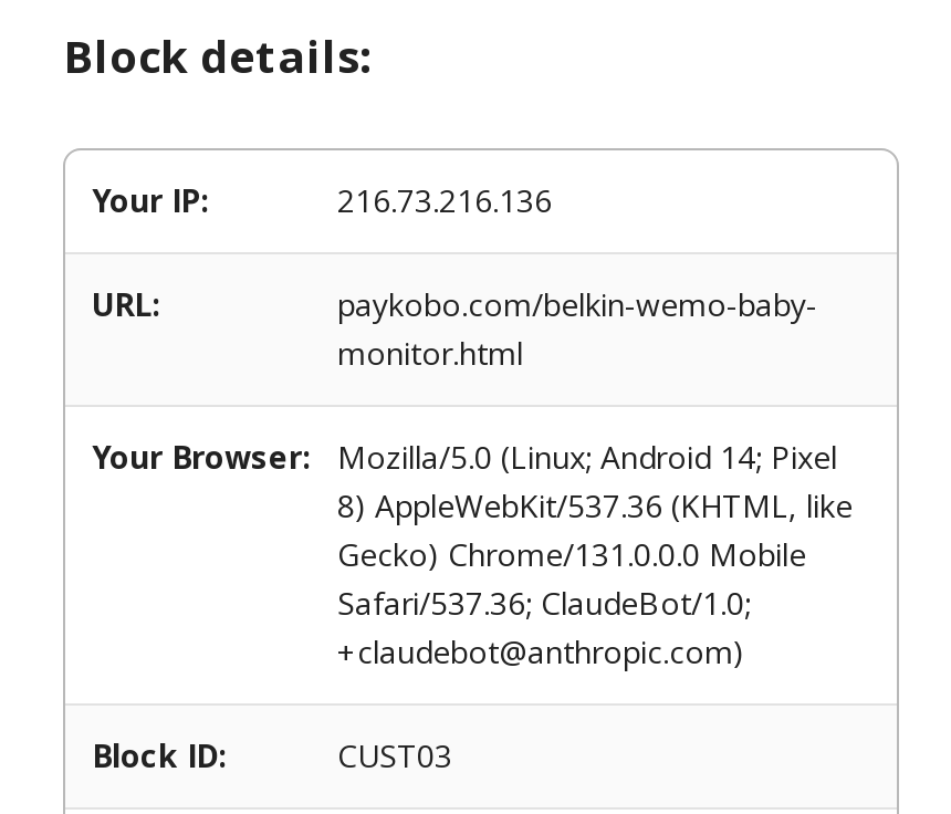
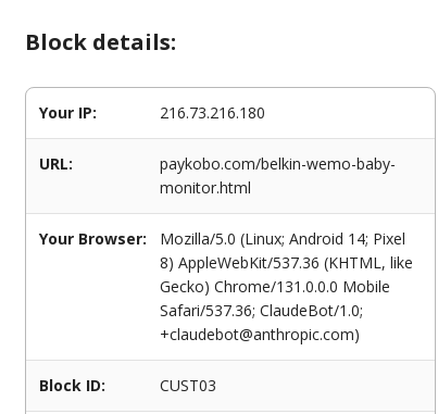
- 216.73.216.136
+ 216.73.216.180
